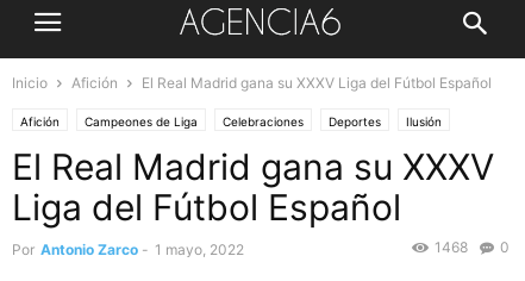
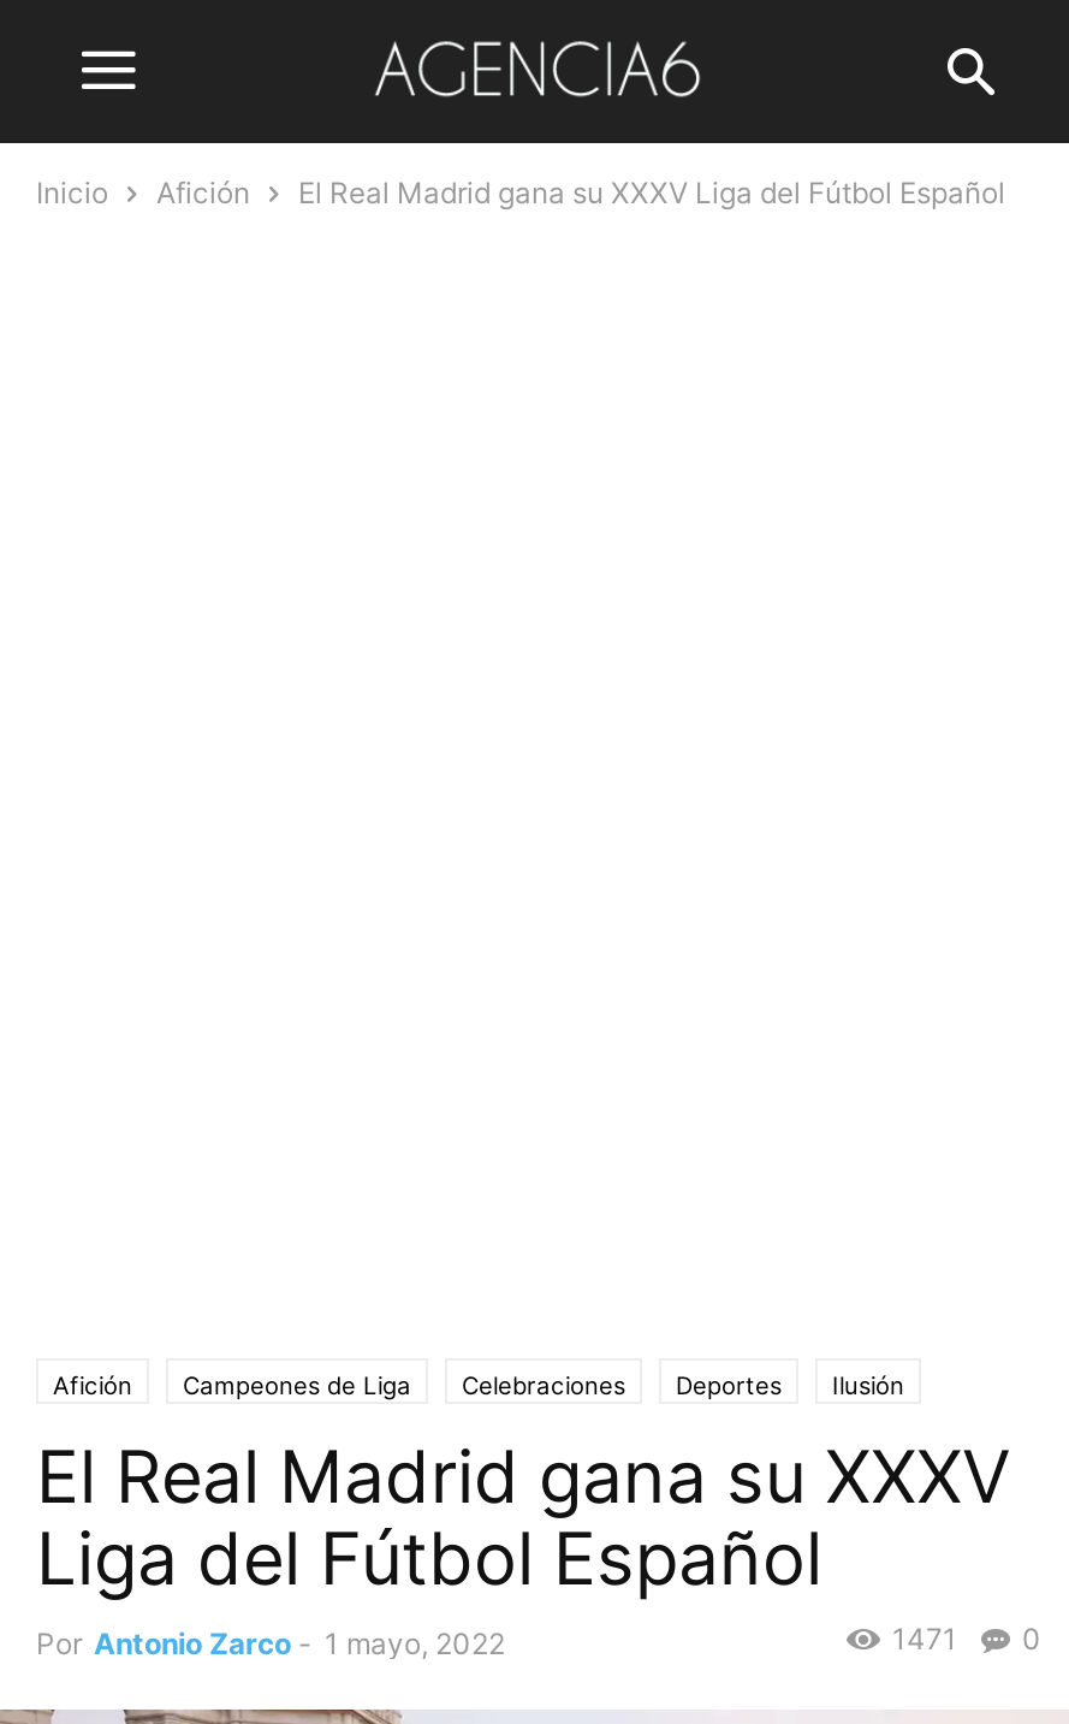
- 1468 0
+ 1471 0
